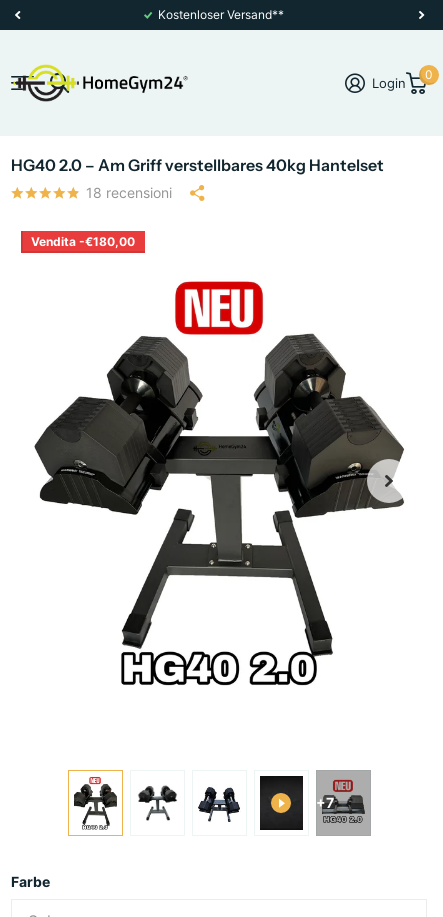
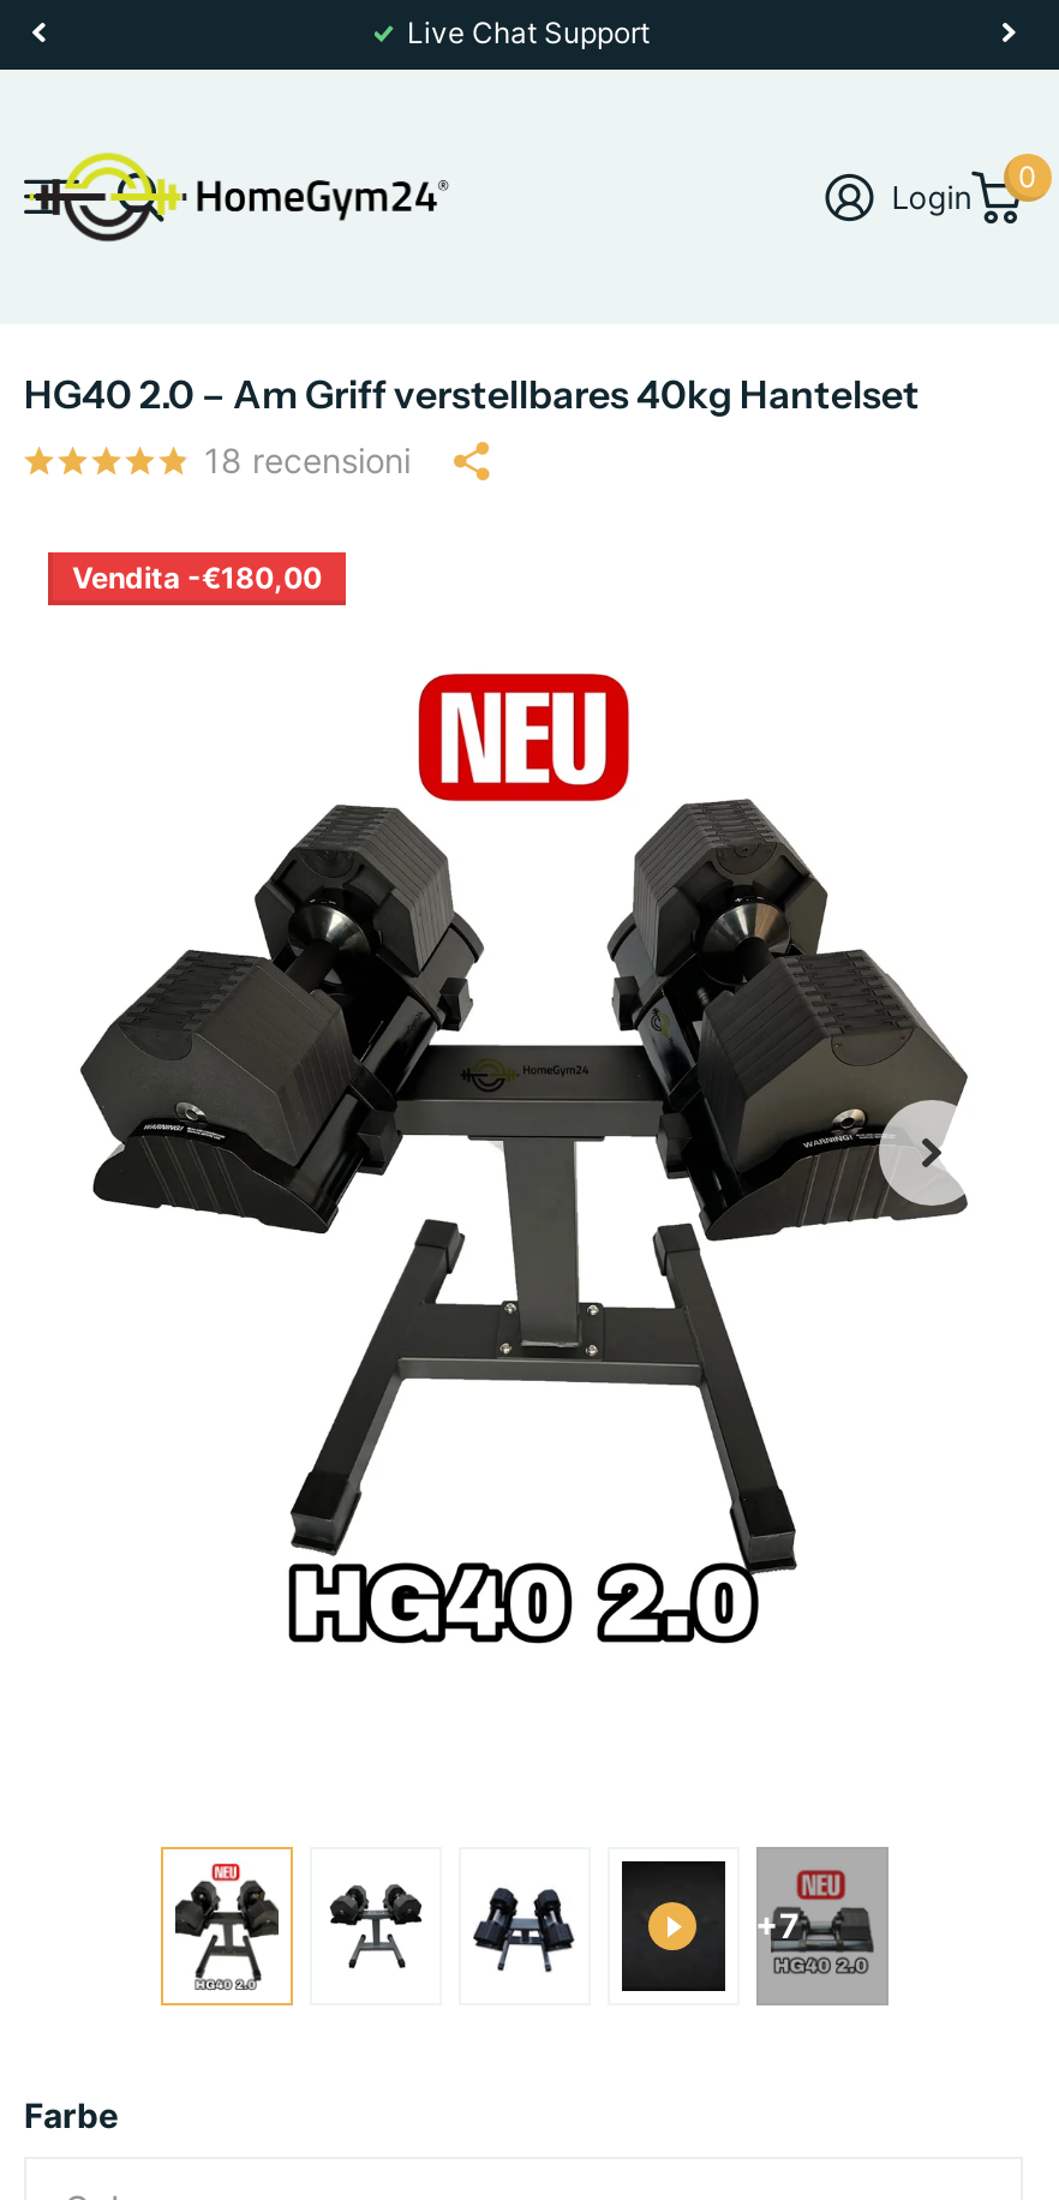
- Kostenloser Versand**
+ Live Chat Support
